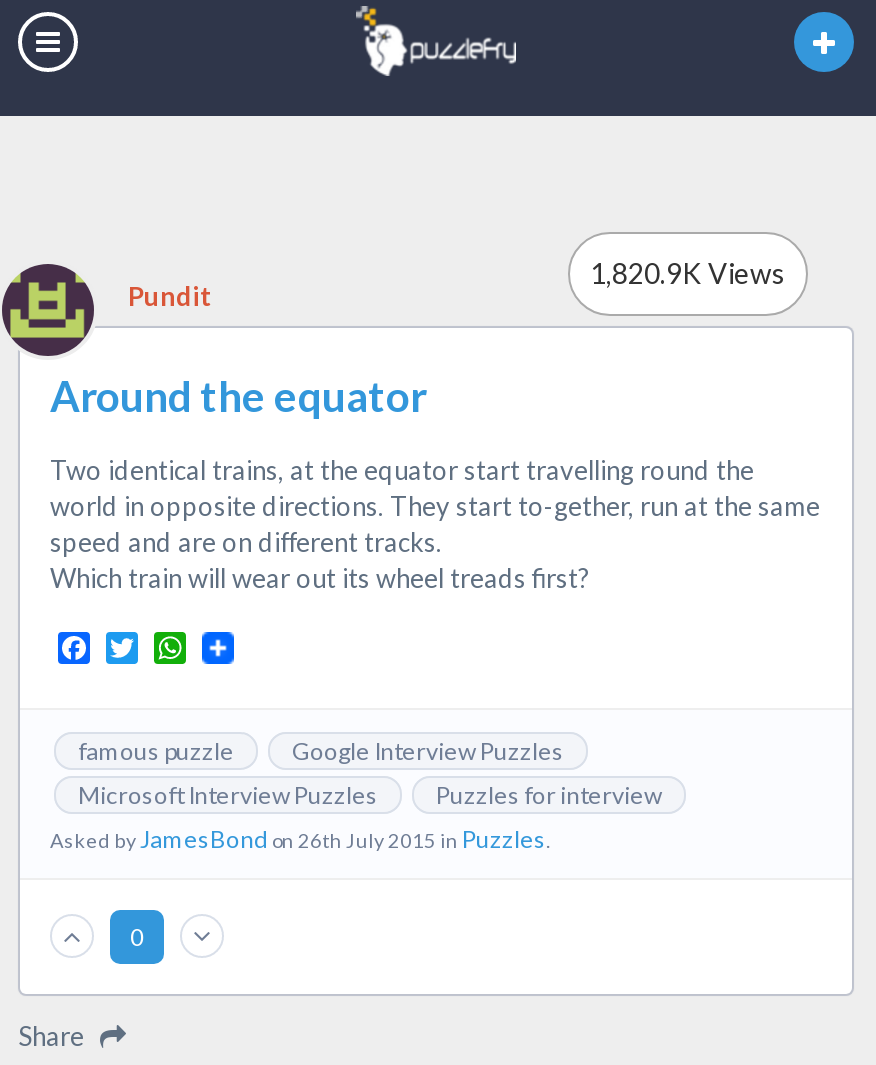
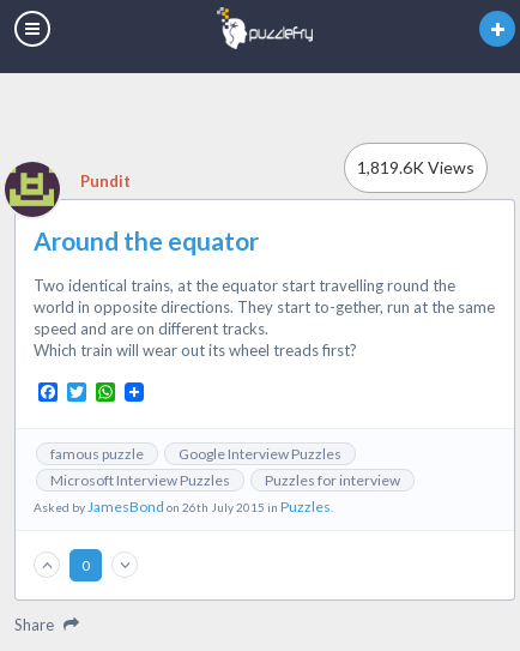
- 1,820.9K Views
+ 1,819.6K Views
